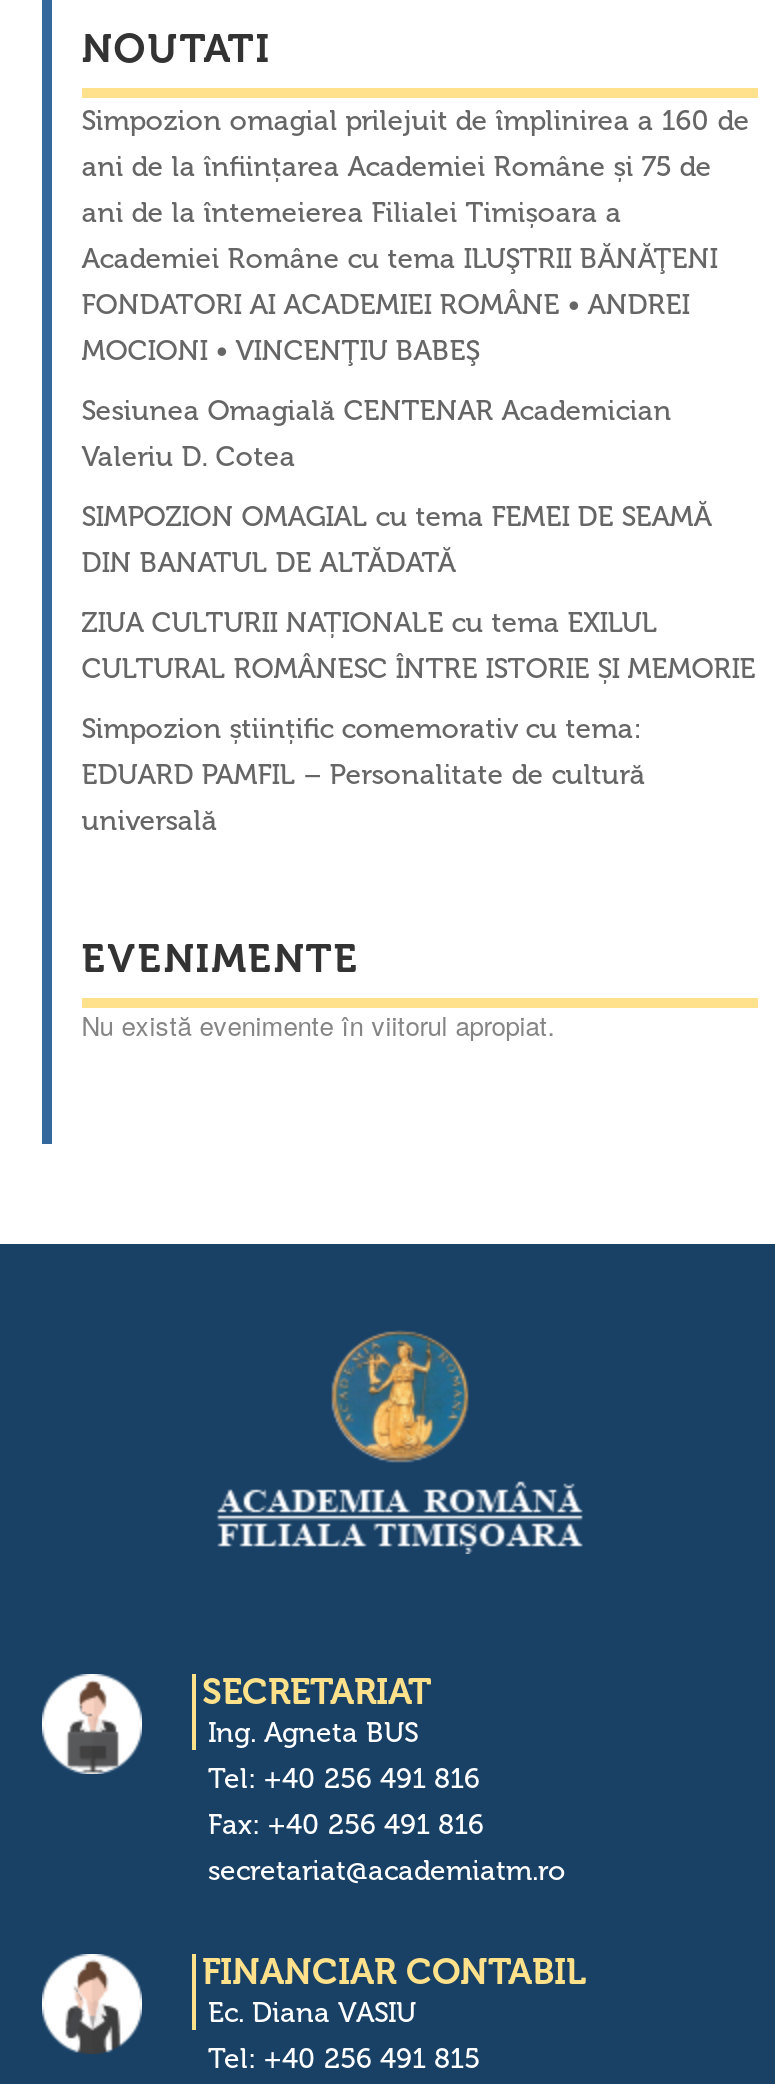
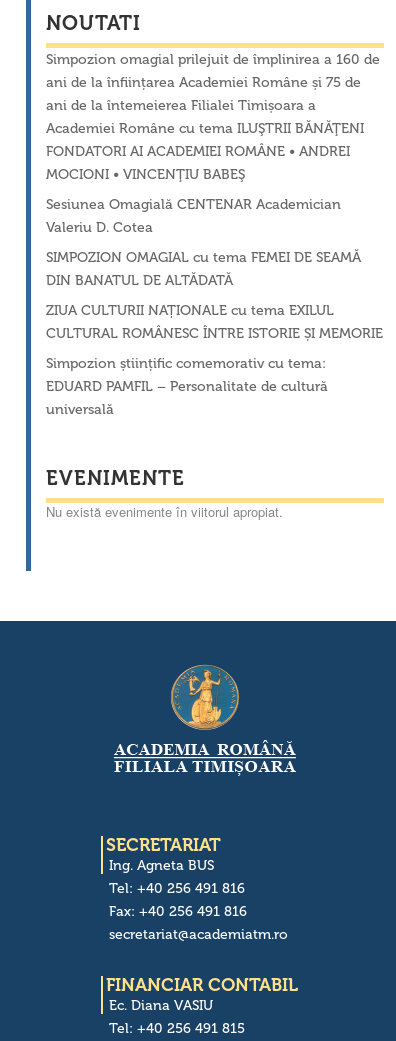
- [image]

- [image]
